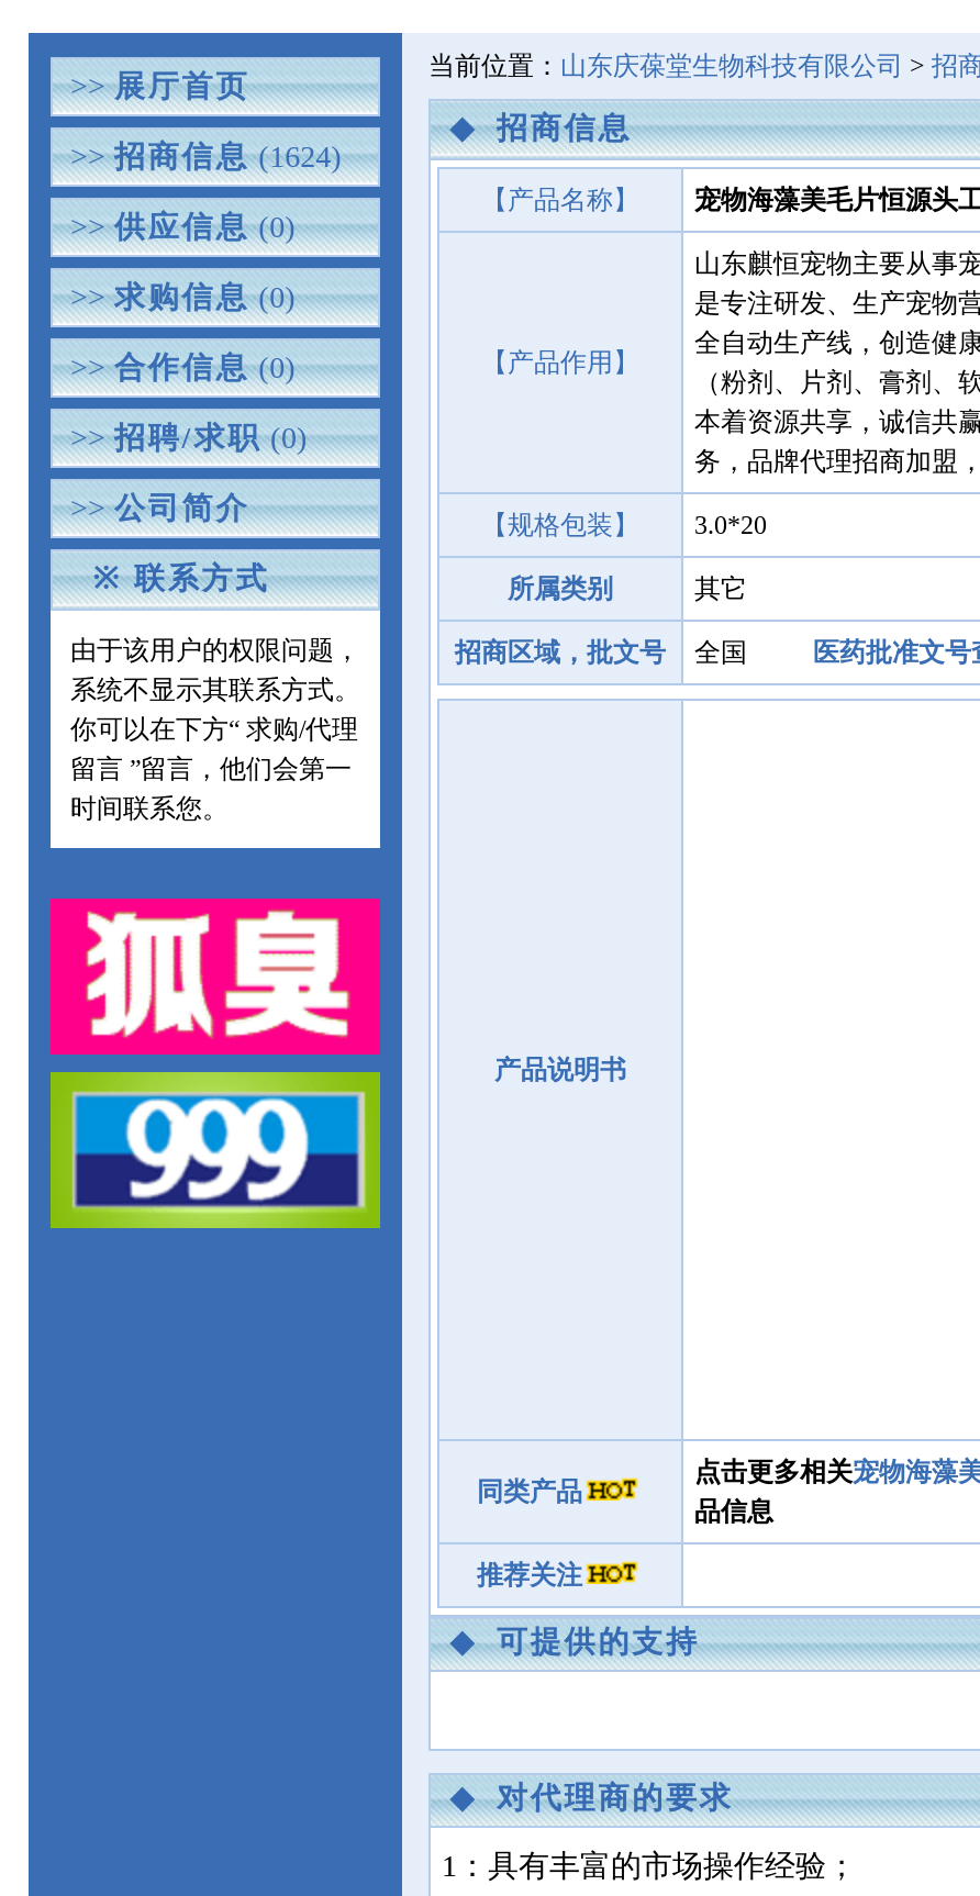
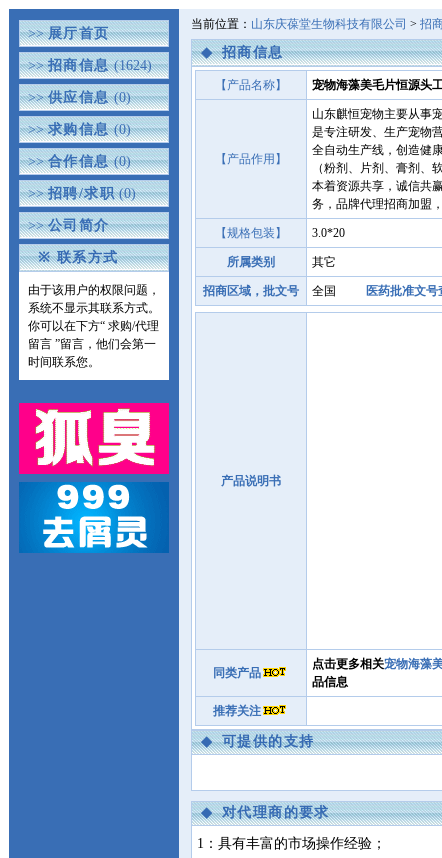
- [image]
+ [image]
